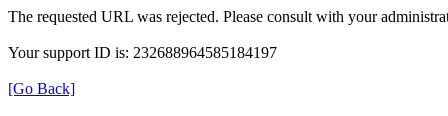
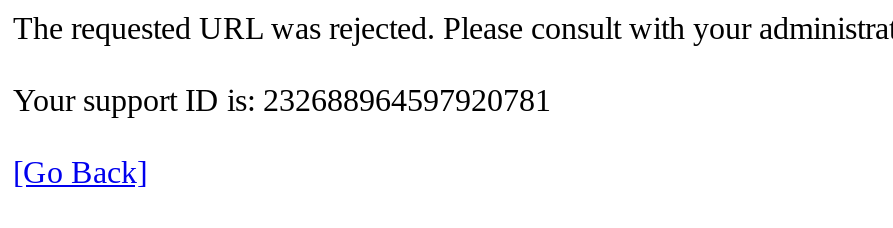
- Your support ID is: 232688964585184197
+ Your support ID is: 232688964597920781
